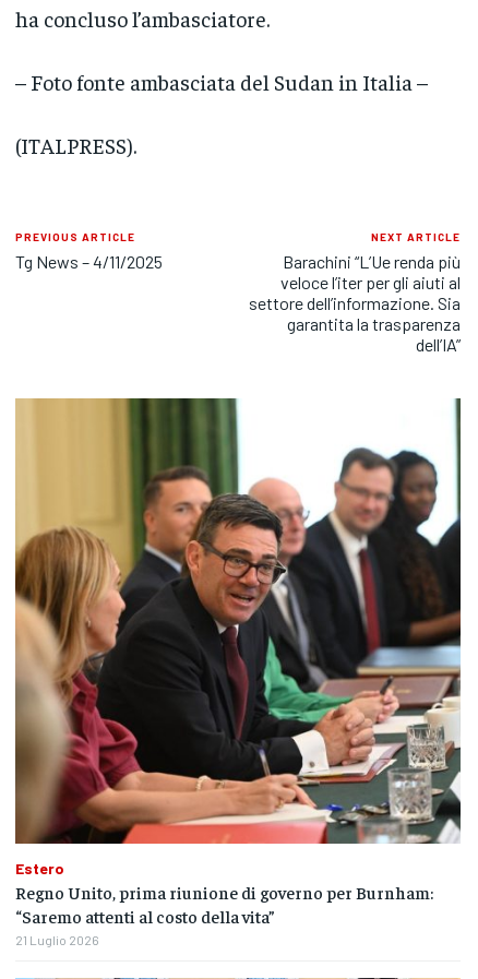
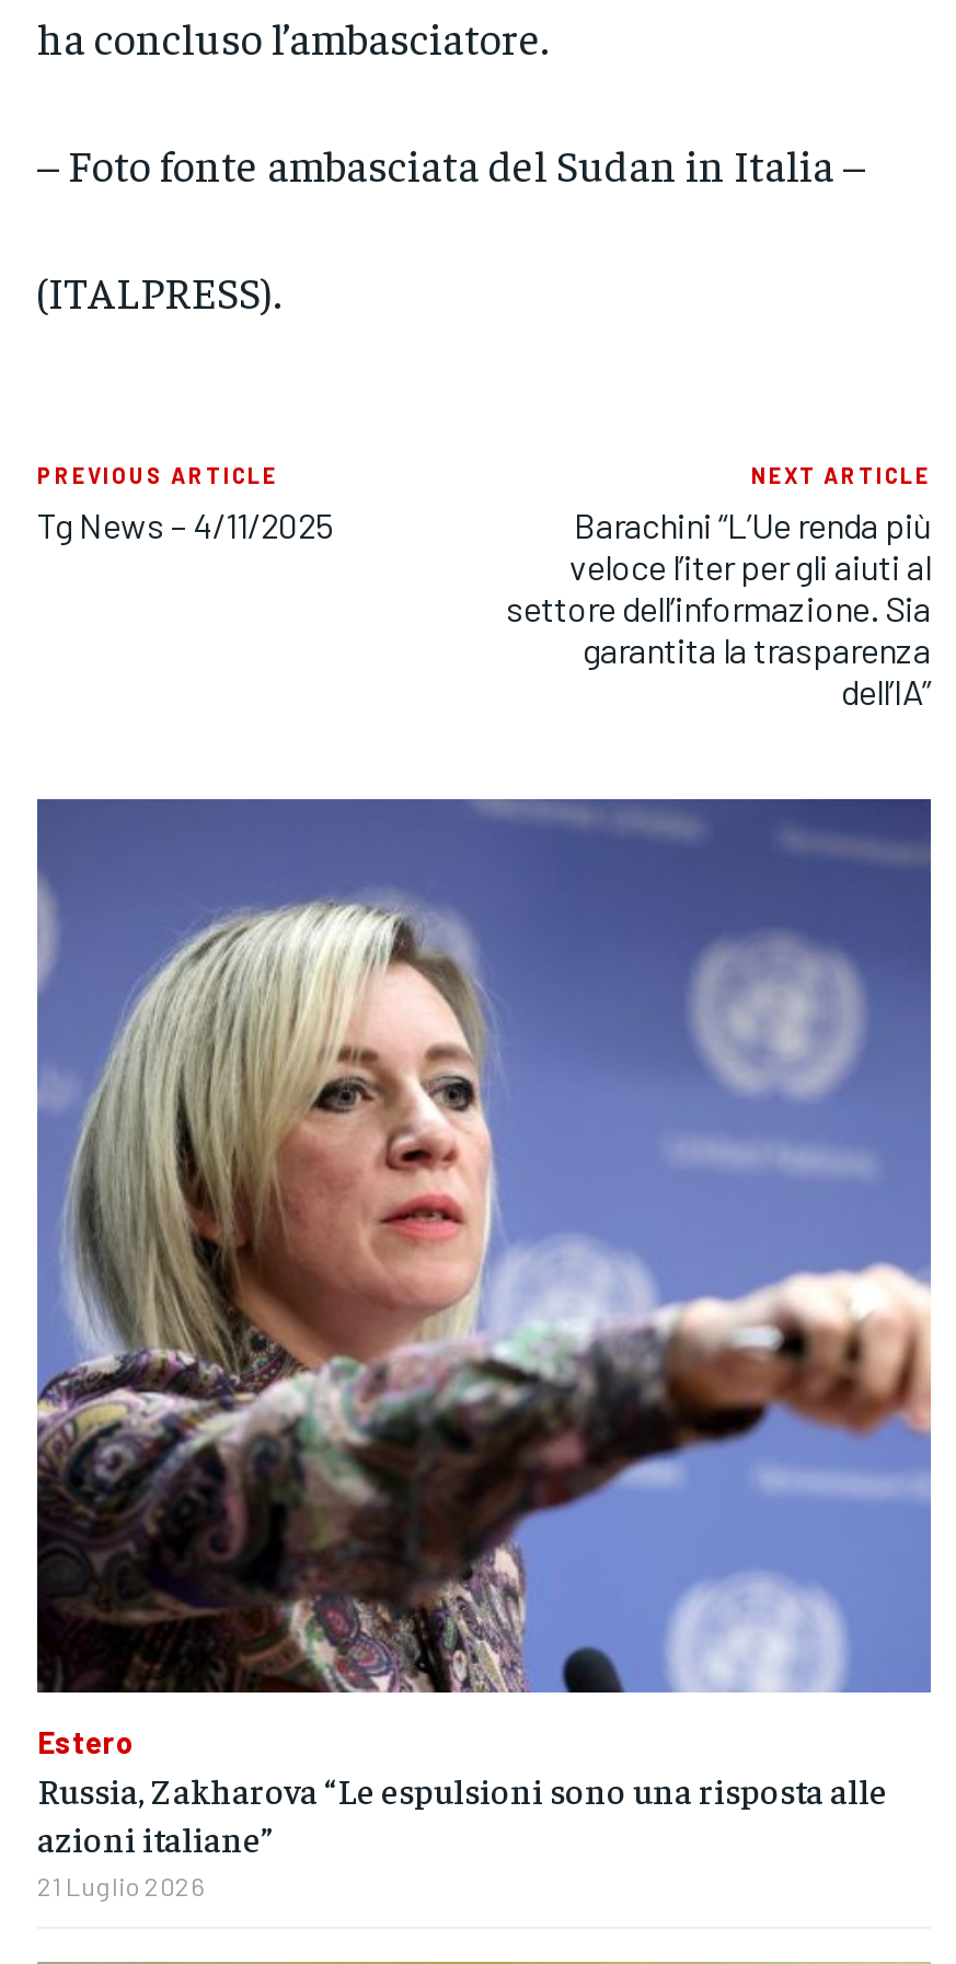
- [image]
- Regno Unito, prima riunione di governo per Burnham:
- “Saremo attenti al costo della vita”
+ [image]
+ Russia, Zakharova “Le espulsioni sono una risposta alle
+ azioni italiane”
